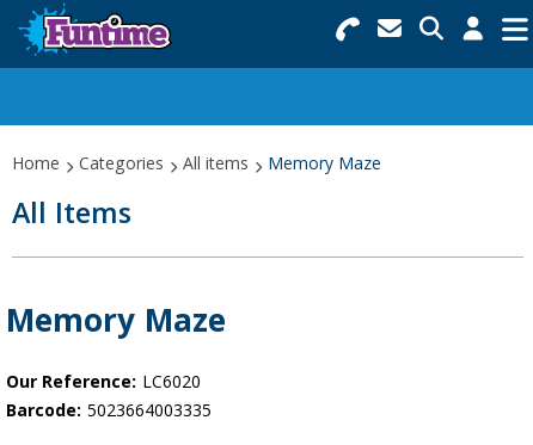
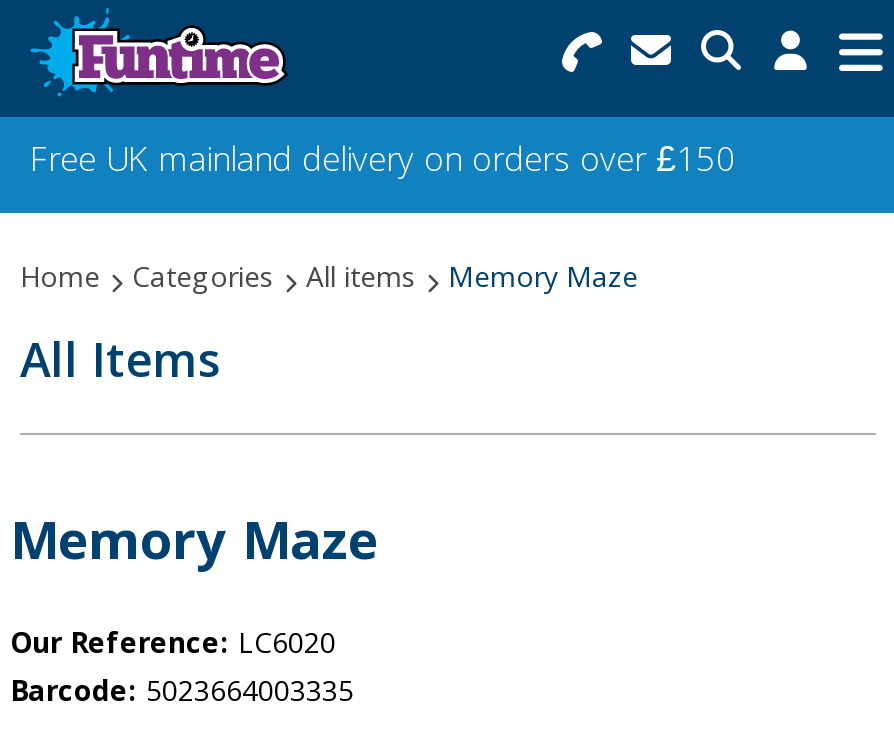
+ Free UK mainland delivery on orders over £150
